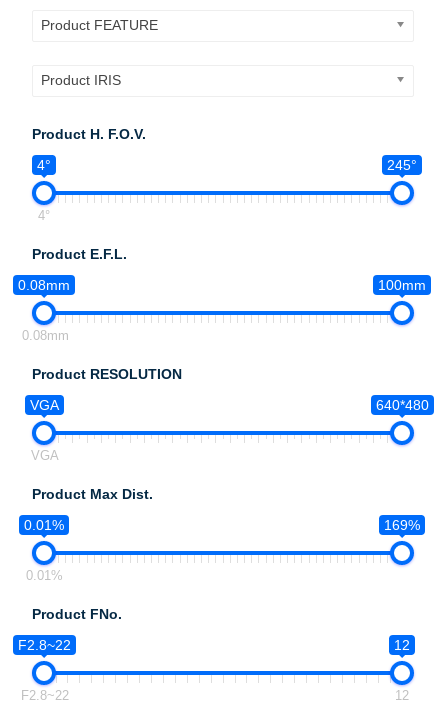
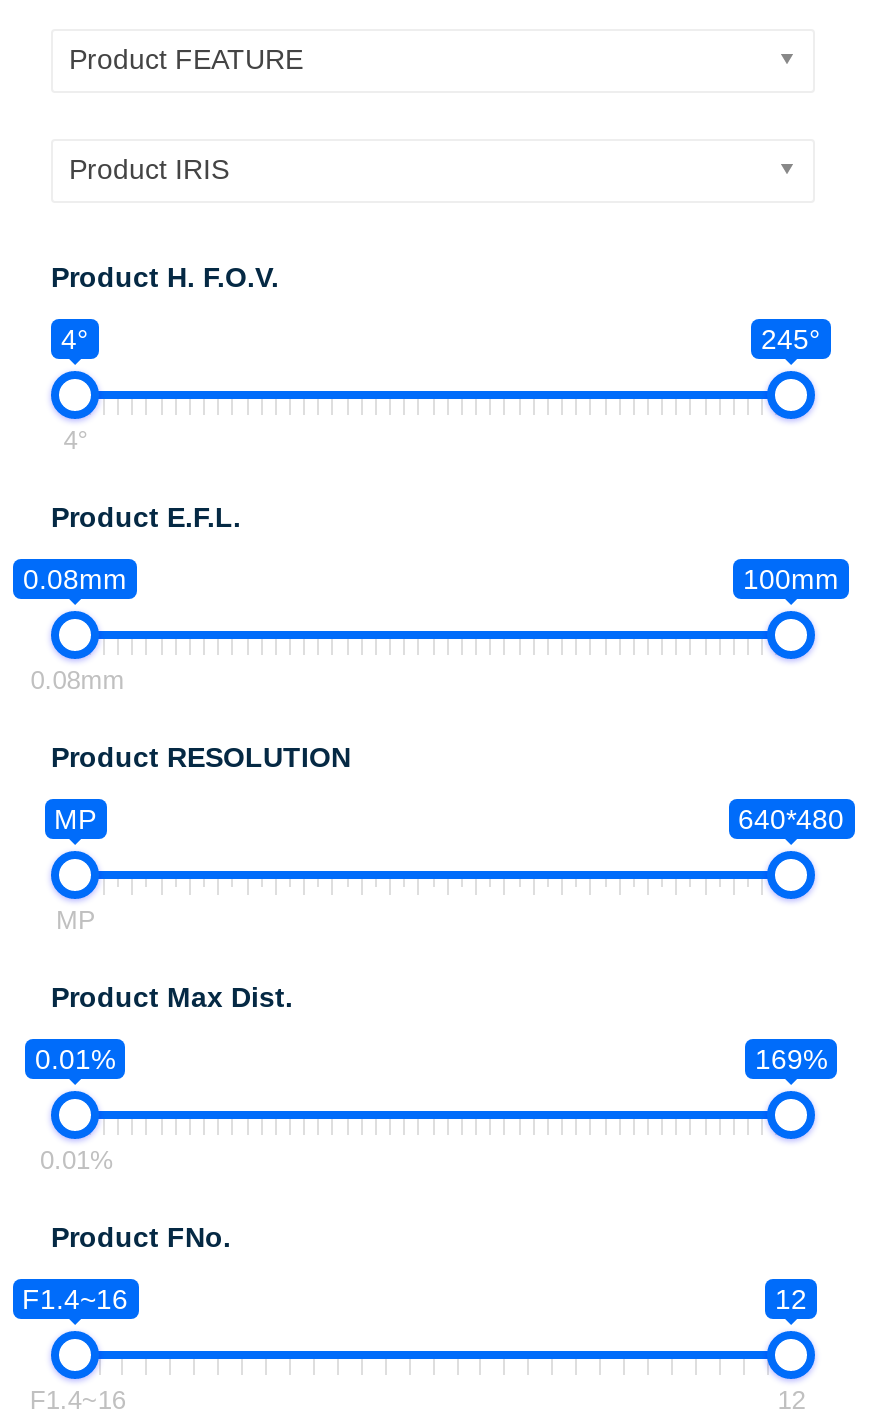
- VGA
+ MP

- VGA
+ MP

- F2.8~22
+ F1.4~16

- F2.8~22
+ F1.4~16
